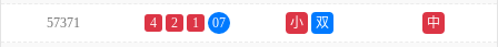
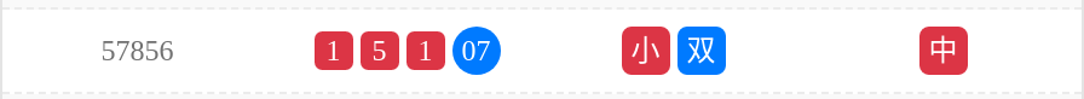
- 57371
+ 57856

- 4
+ 1

- 2
+ 5
